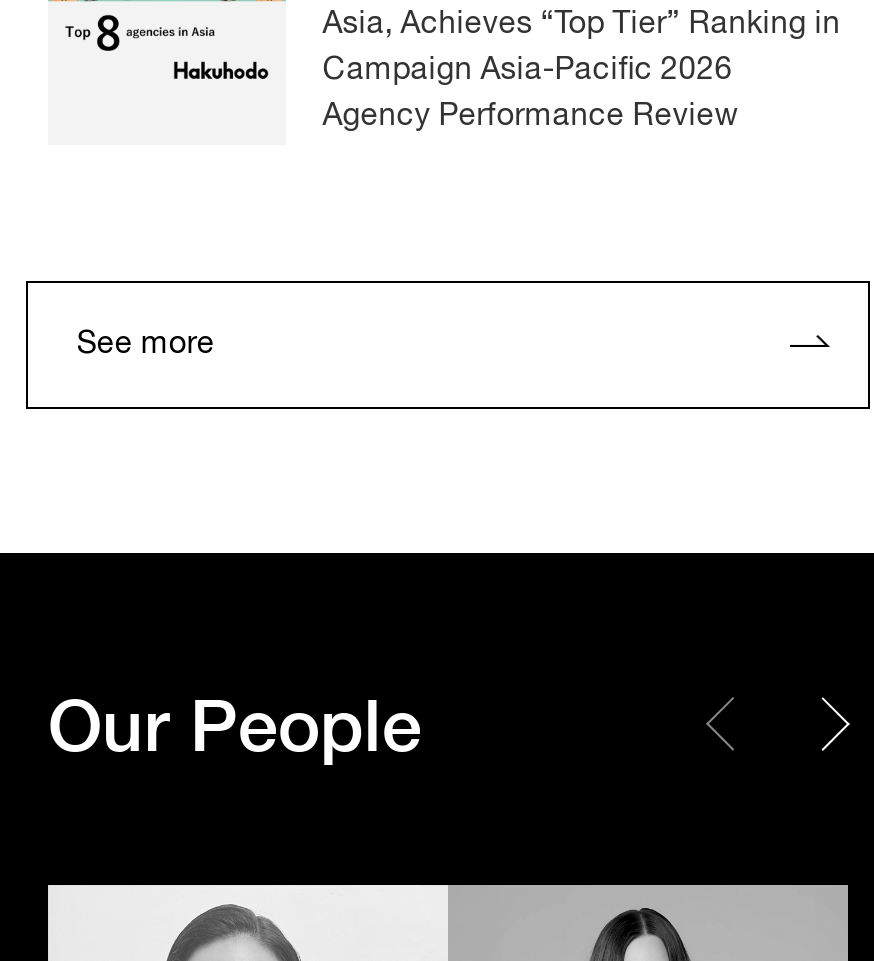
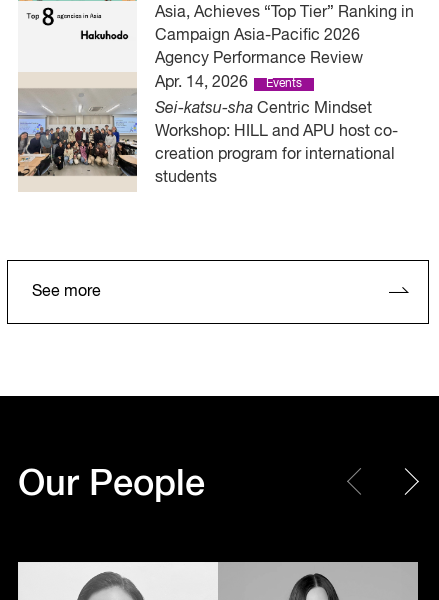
+ [image]
+ Apr. 14, 2026
+ Events
+ Sei-katsu-sha Centric Mindset
+ Workshop: HILL and APU host co-
+ creation program for international
+ students
